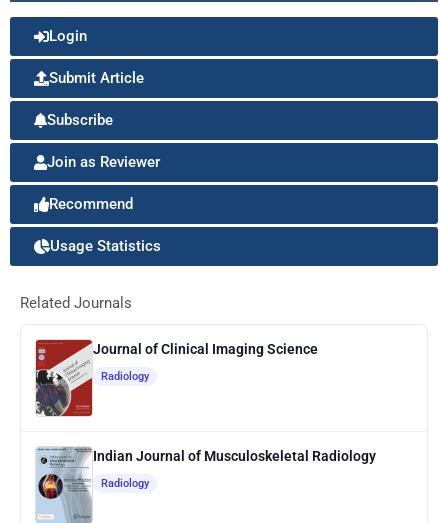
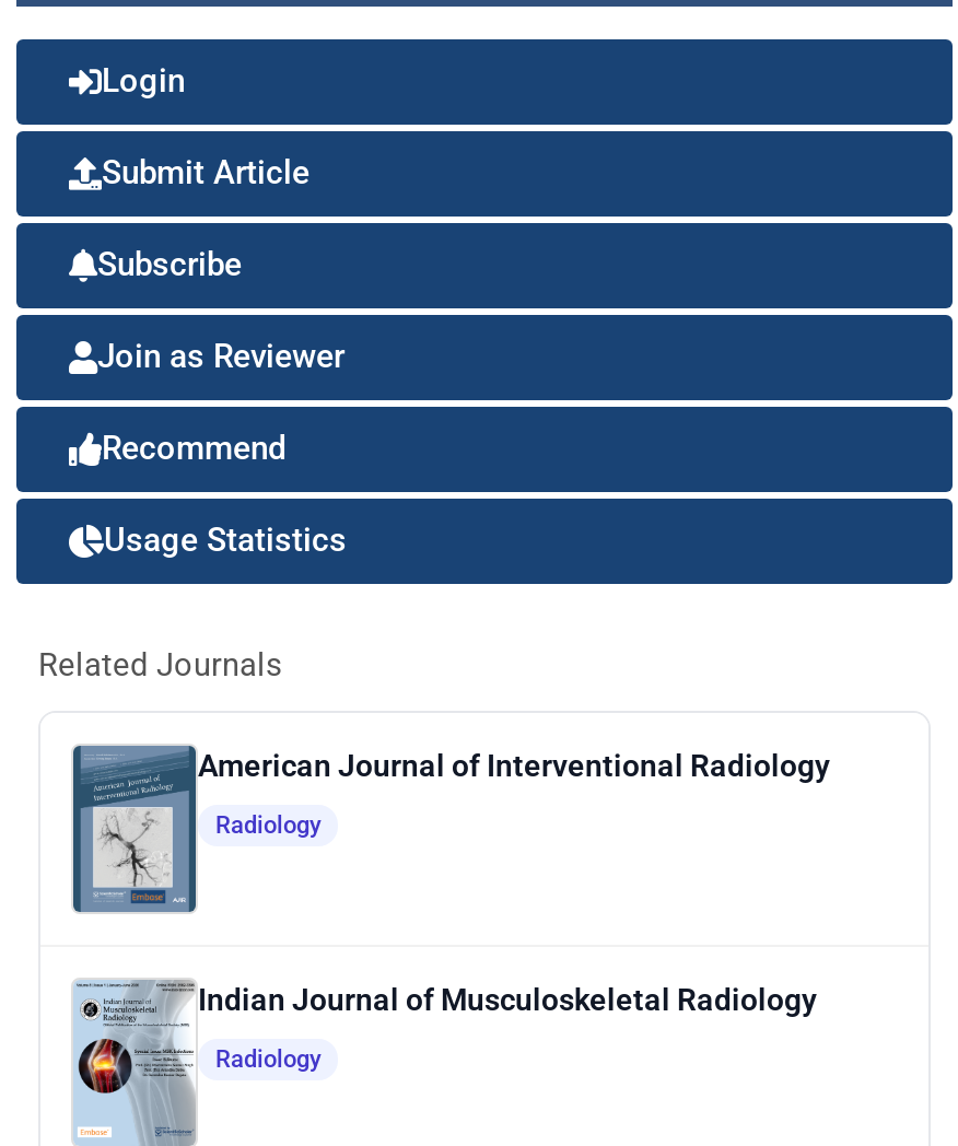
- [image]
- Journal of Clinical Imaging Science
+ [image]
+ American Journal of Interventional Radiology
